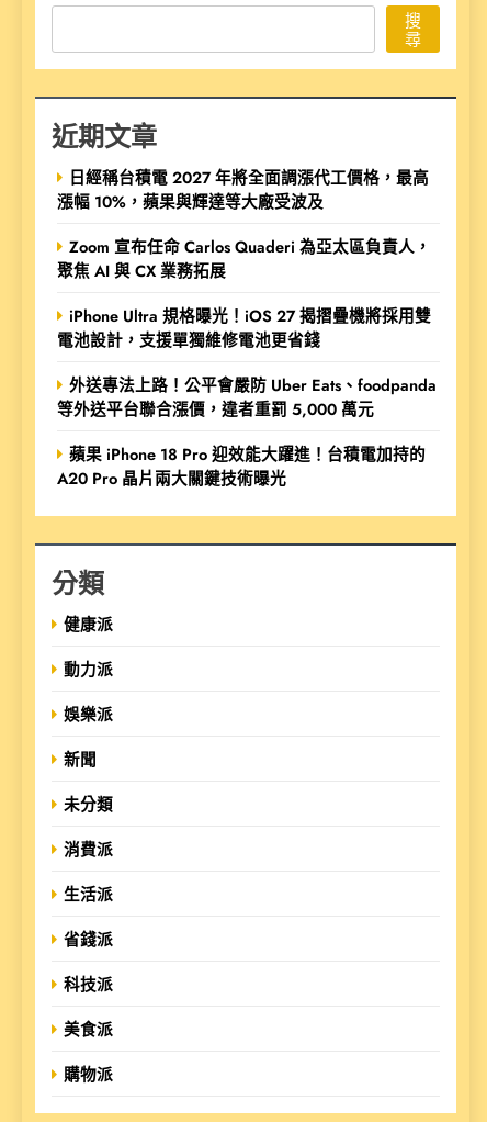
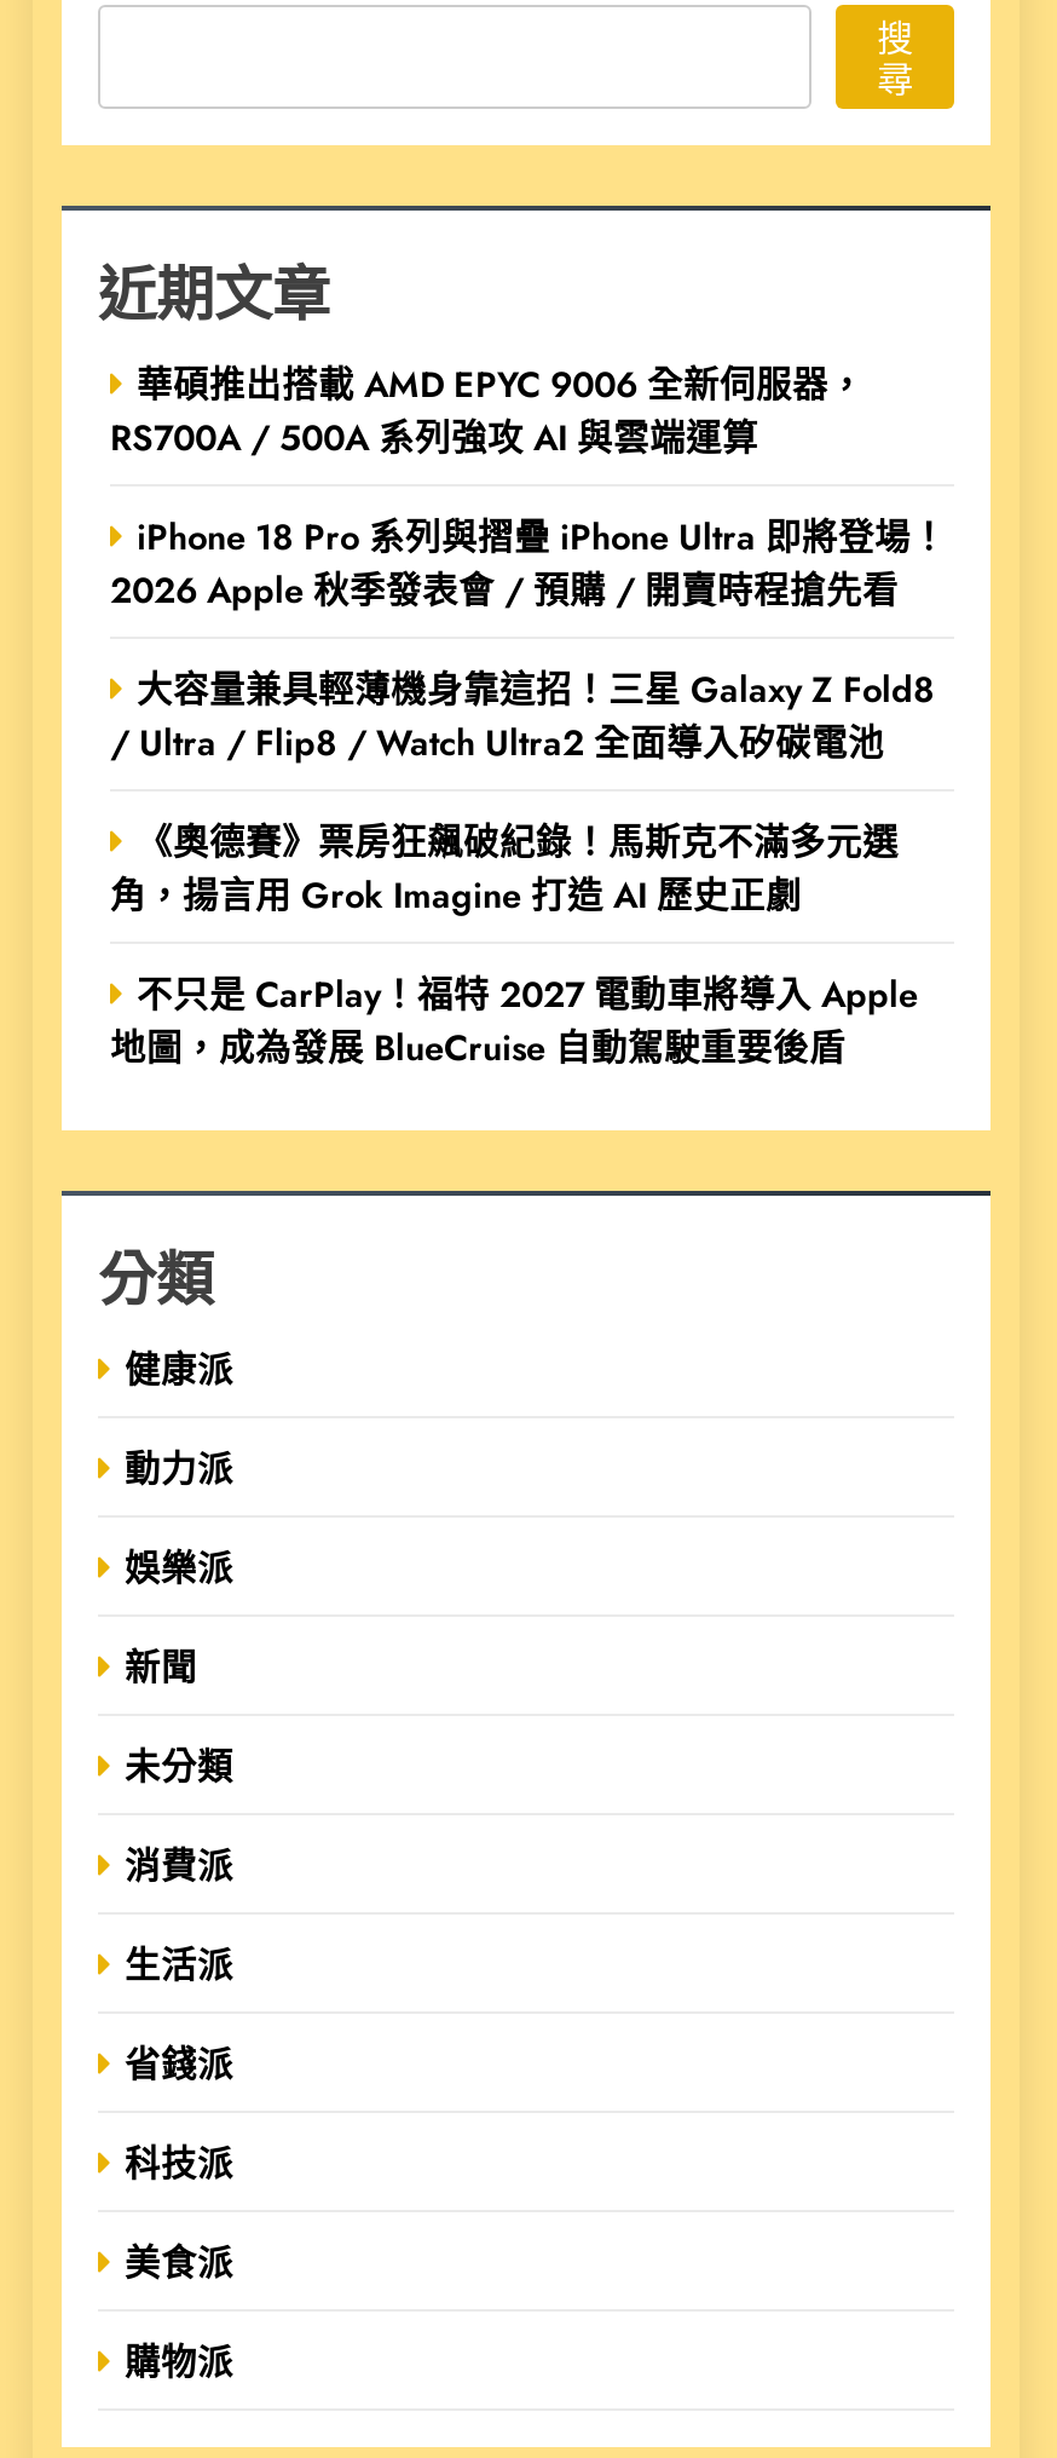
- 日經稱台積電 2027 年將全面調漲代工價格，最高
- 漲幅 10%，蘋果與輝達等大廠受波及
+ 華碩推出搭載 AMD EPYC 9006 全新伺服器，
+ RS700A / 500A 系列強攻 AI 與雲端運算

- Zoom 宣布任命 Carlos Quaderi 為亞太區負責人，
- 聚焦 AI 與 CX 業務拓展
+ iPhone 18 Pro 系列與摺疊 iPhone Ultra 即將登場！
+ 2026 Apple 秋季發表會 / 預購 / 開賣時程搶先看

- iPhone Ultra 規格曝光！iOS 27 揭摺疊機將採用雙
- 電池設計，支援單獨維修電池更省錢
+ 大容量兼具輕薄機身靠這招！三星 Galaxy Z Fold8
+ / Ultra / Flip8 / Watch Ultra2 全面導入矽碳電池

- 外送專法上路！公平會嚴防 Uber Eats、foodpanda
- 等外送平台聯合漲價，違者重罰 5,000 萬元
+ 《奧德賽》票房狂飆破紀錄！馬斯克不滿多元選
+ 角，揚言用 Grok Imagine 打造 AI 歷史正劇

- 蘋果 iPhone 18 Pro 迎效能大躍進！台積電加持的
- A20 Pro 晶片兩大關鍵技術曝光
+ 不只是 CarPlay！福特 2027 電動車將導入 Apple
+ 地圖，成為發展 BlueCruise 自動駕駛重要後盾
